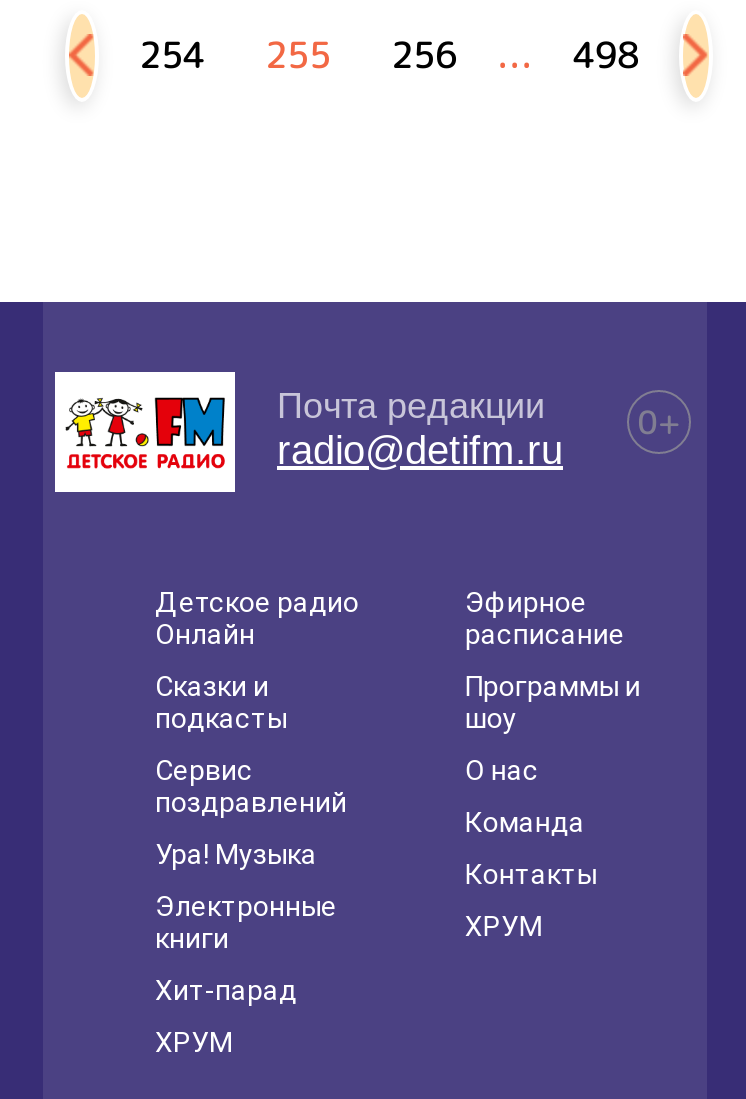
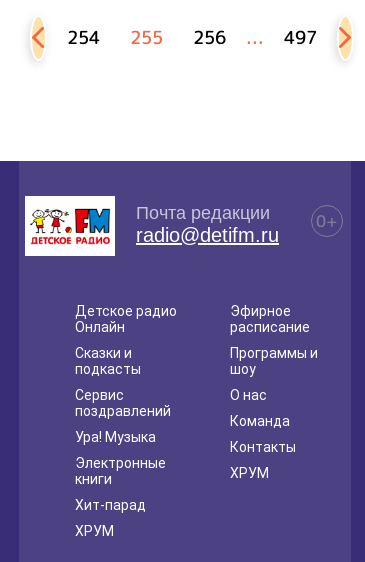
- 498
+ 497
